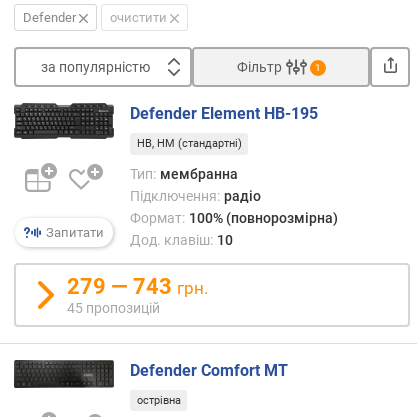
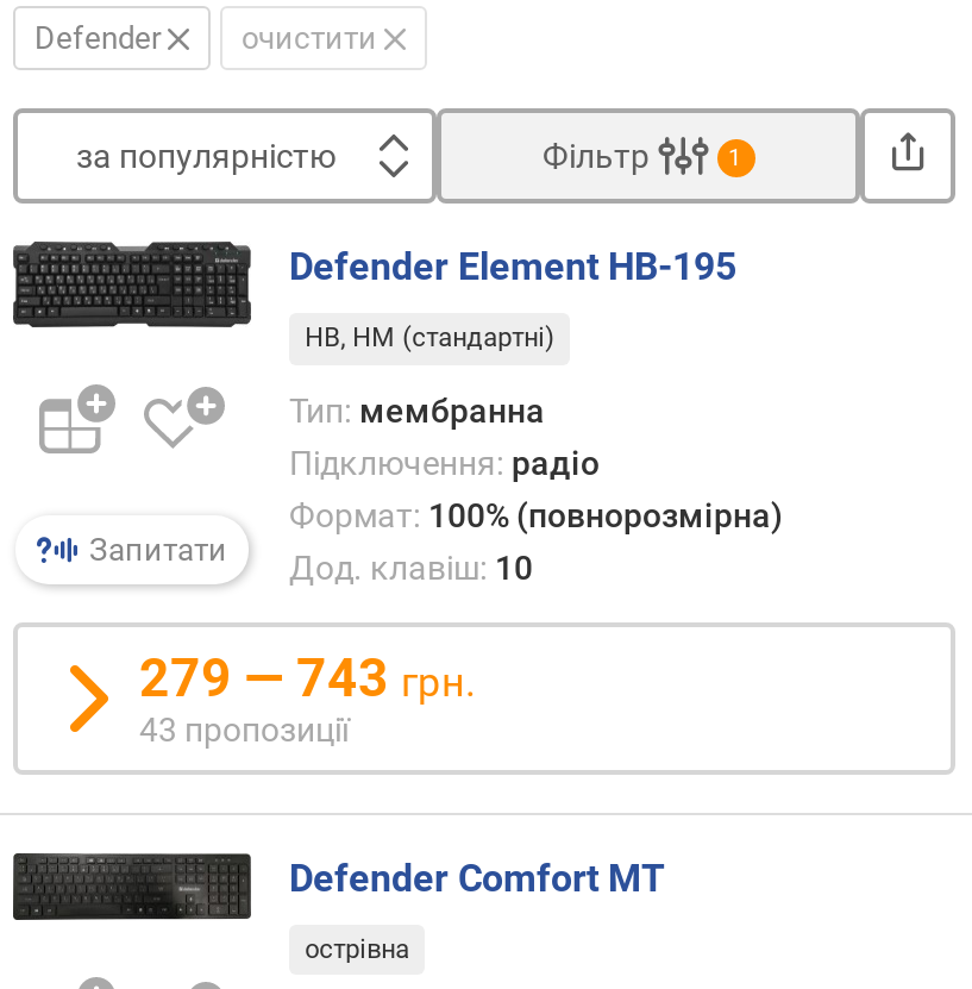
- 45 пропозицій
+ 43 пропозиції
